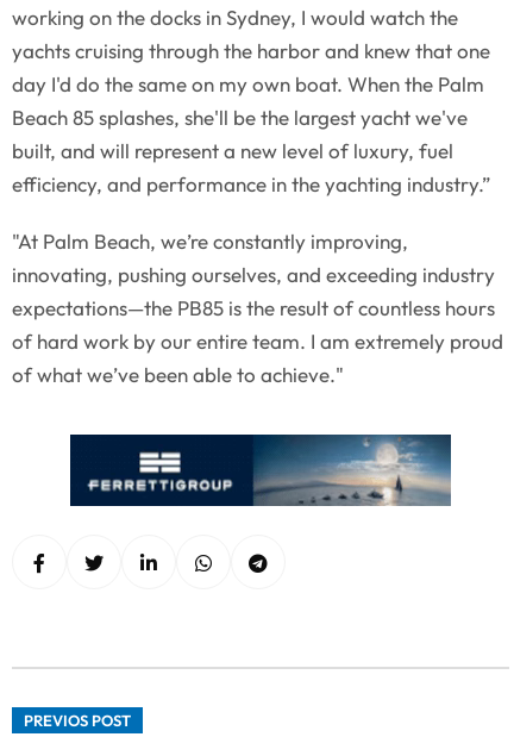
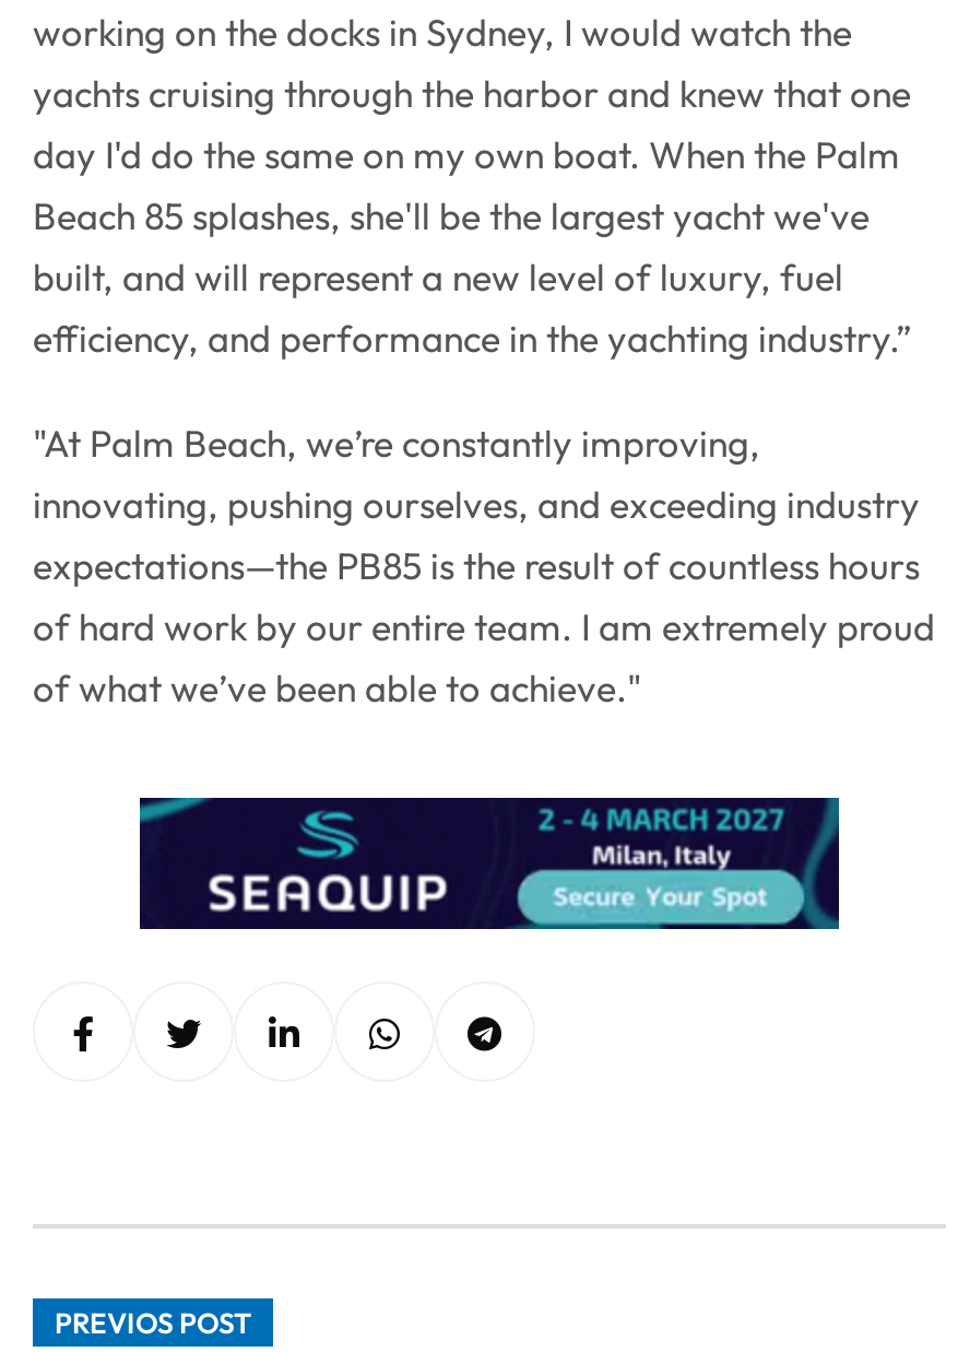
- [image]
+ [image]

- [image]
+ [image]
